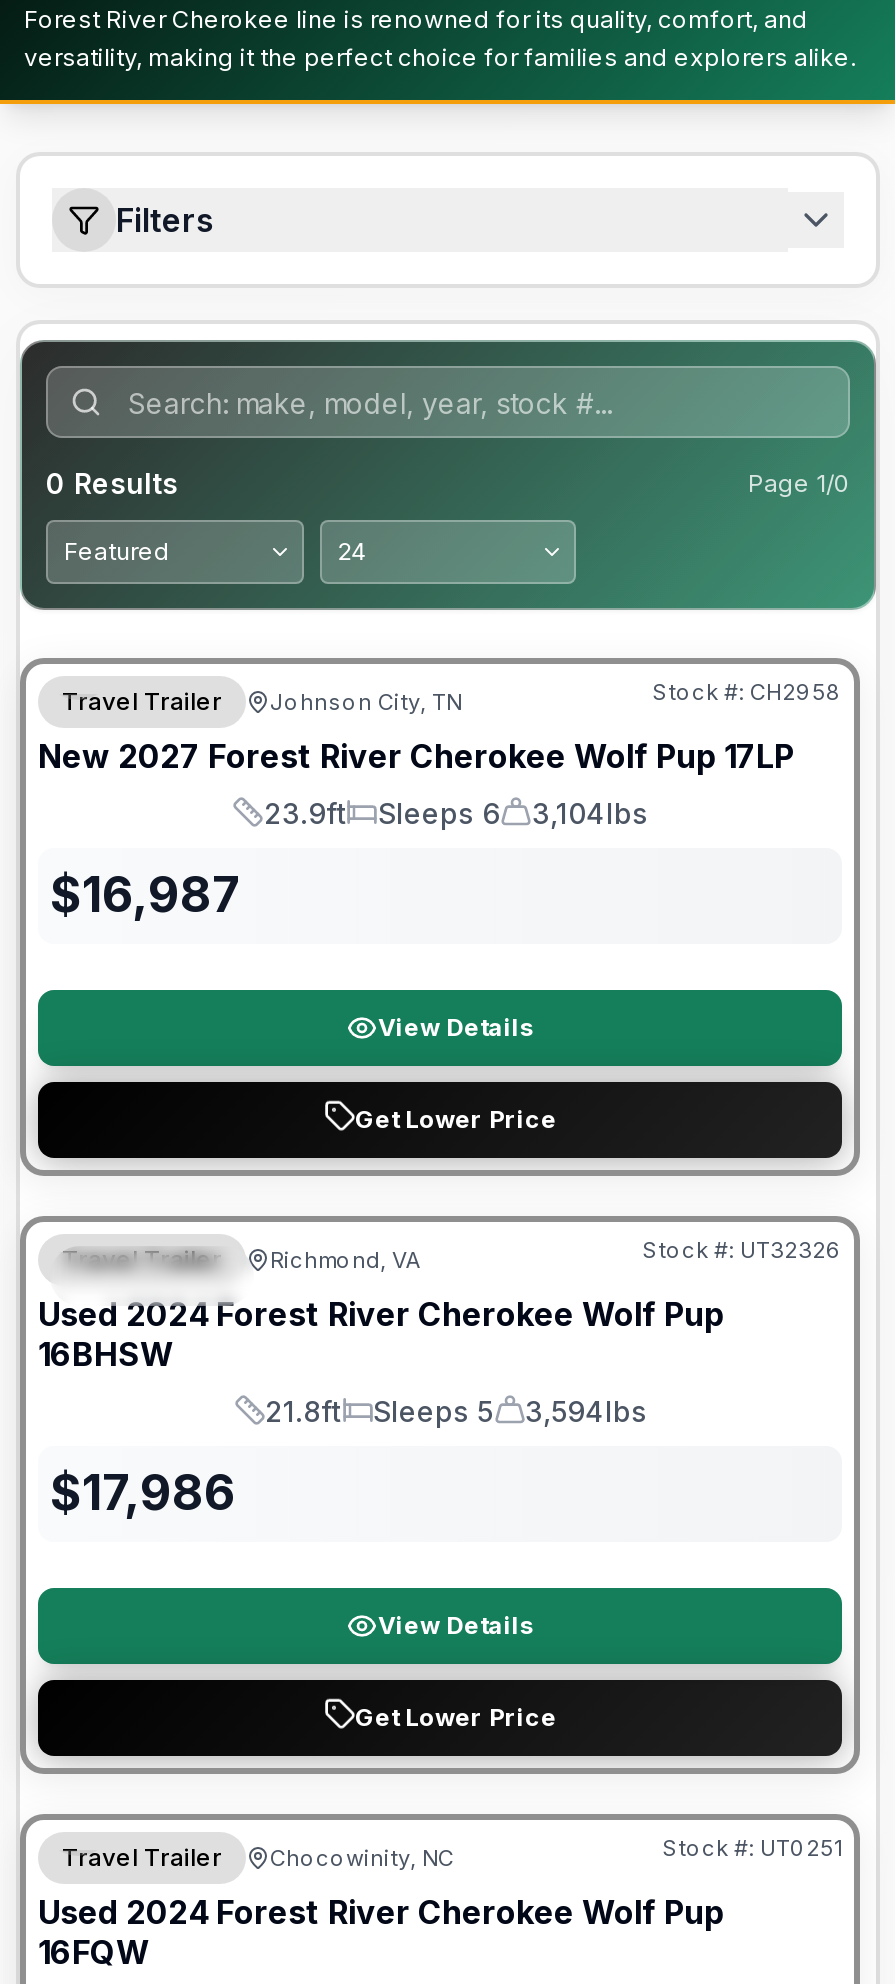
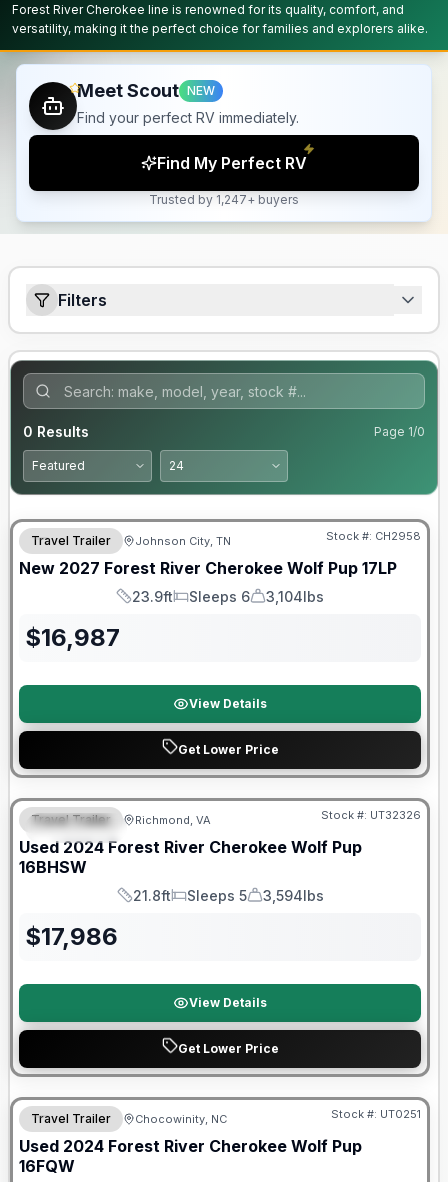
+ [image]
+ Meet Scout NEW
+ Find your perfect RV immediately.
+ Find My Perfect RV
+ Trusted by 1,247+ buyers
